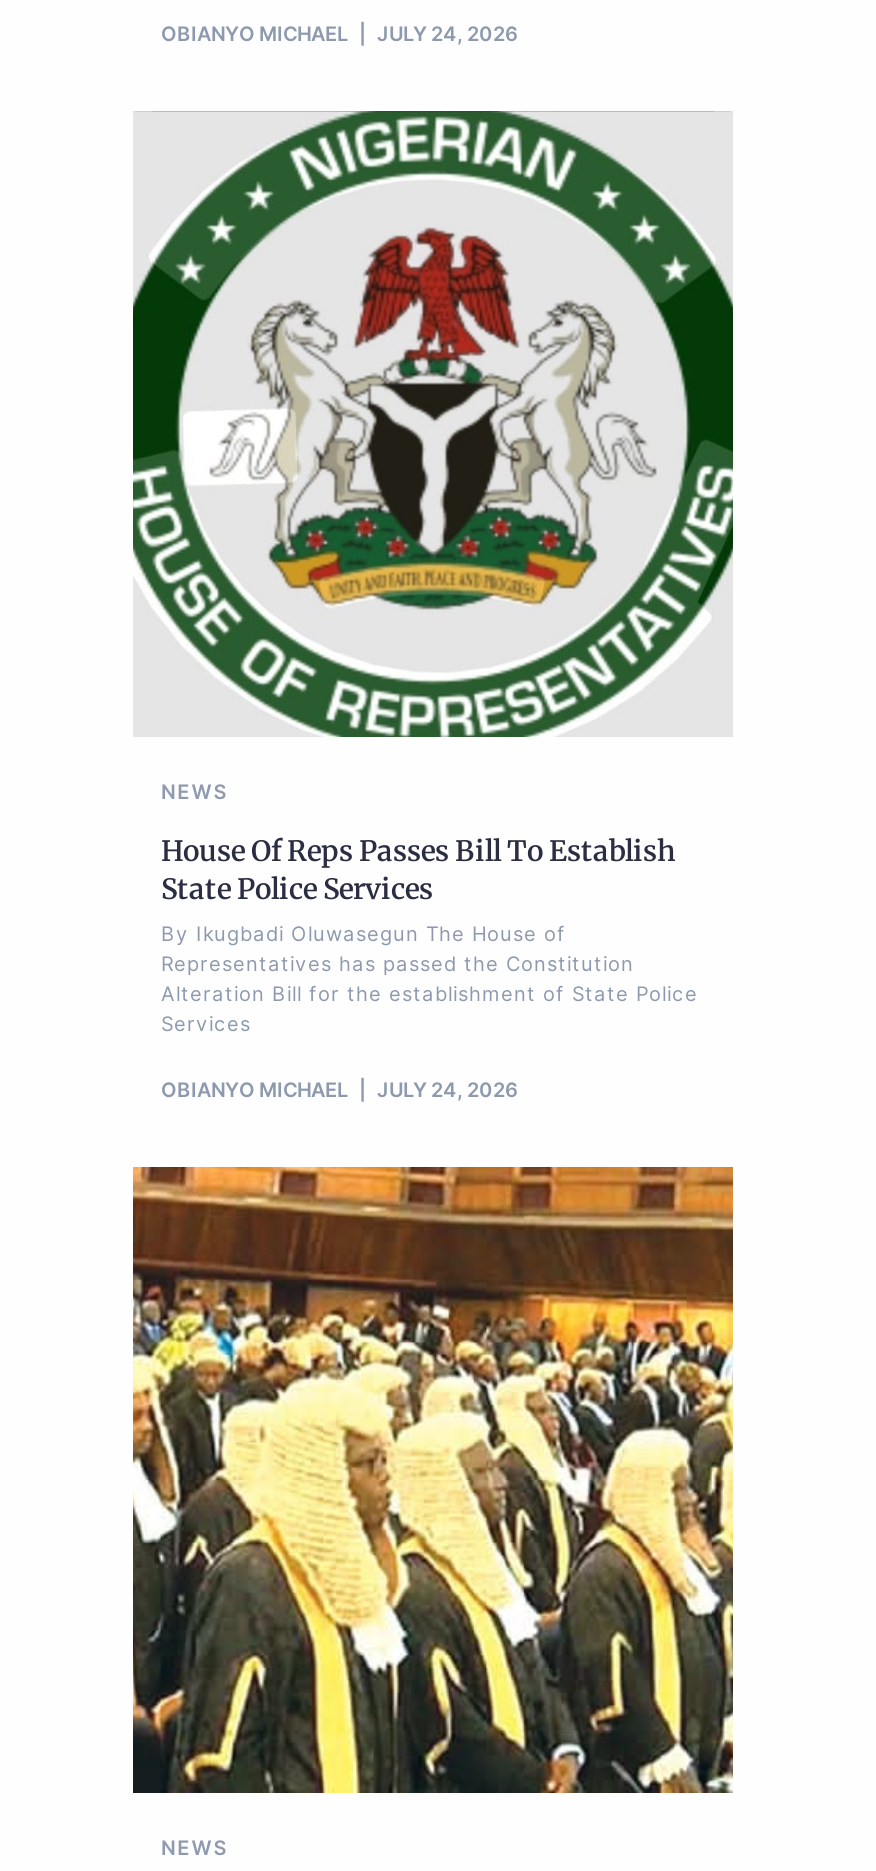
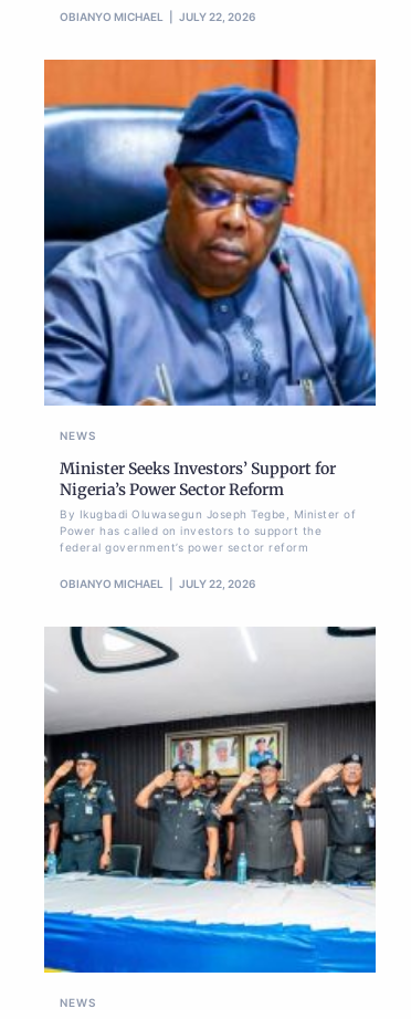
- OBIANYO MICHAEL JULY 24, 2026
+ OBIANYO MICHAEL JULY 22, 2026

- [image]
+ [image]

- House Of Reps Passes Bill To Establish
- State Police Services
- By Ikugbadi Oluwasegun The House of
- Representatives has passed the Constitution
- Alteration Bill for the establishment of State Police
- Services
+ Minister Seeks Investors’ Support for
+ Nigeria’s Power Sector Reform
+ By Ikugbadi Oluwasegun Joseph Tegbe, Minister of
+ Power has called on investors to support the
+ federal government’s power sector reform

- OBIANYO MICHAEL JULY 24, 2026
+ OBIANYO MICHAEL JULY 22, 2026

- [image]
+ [image]
